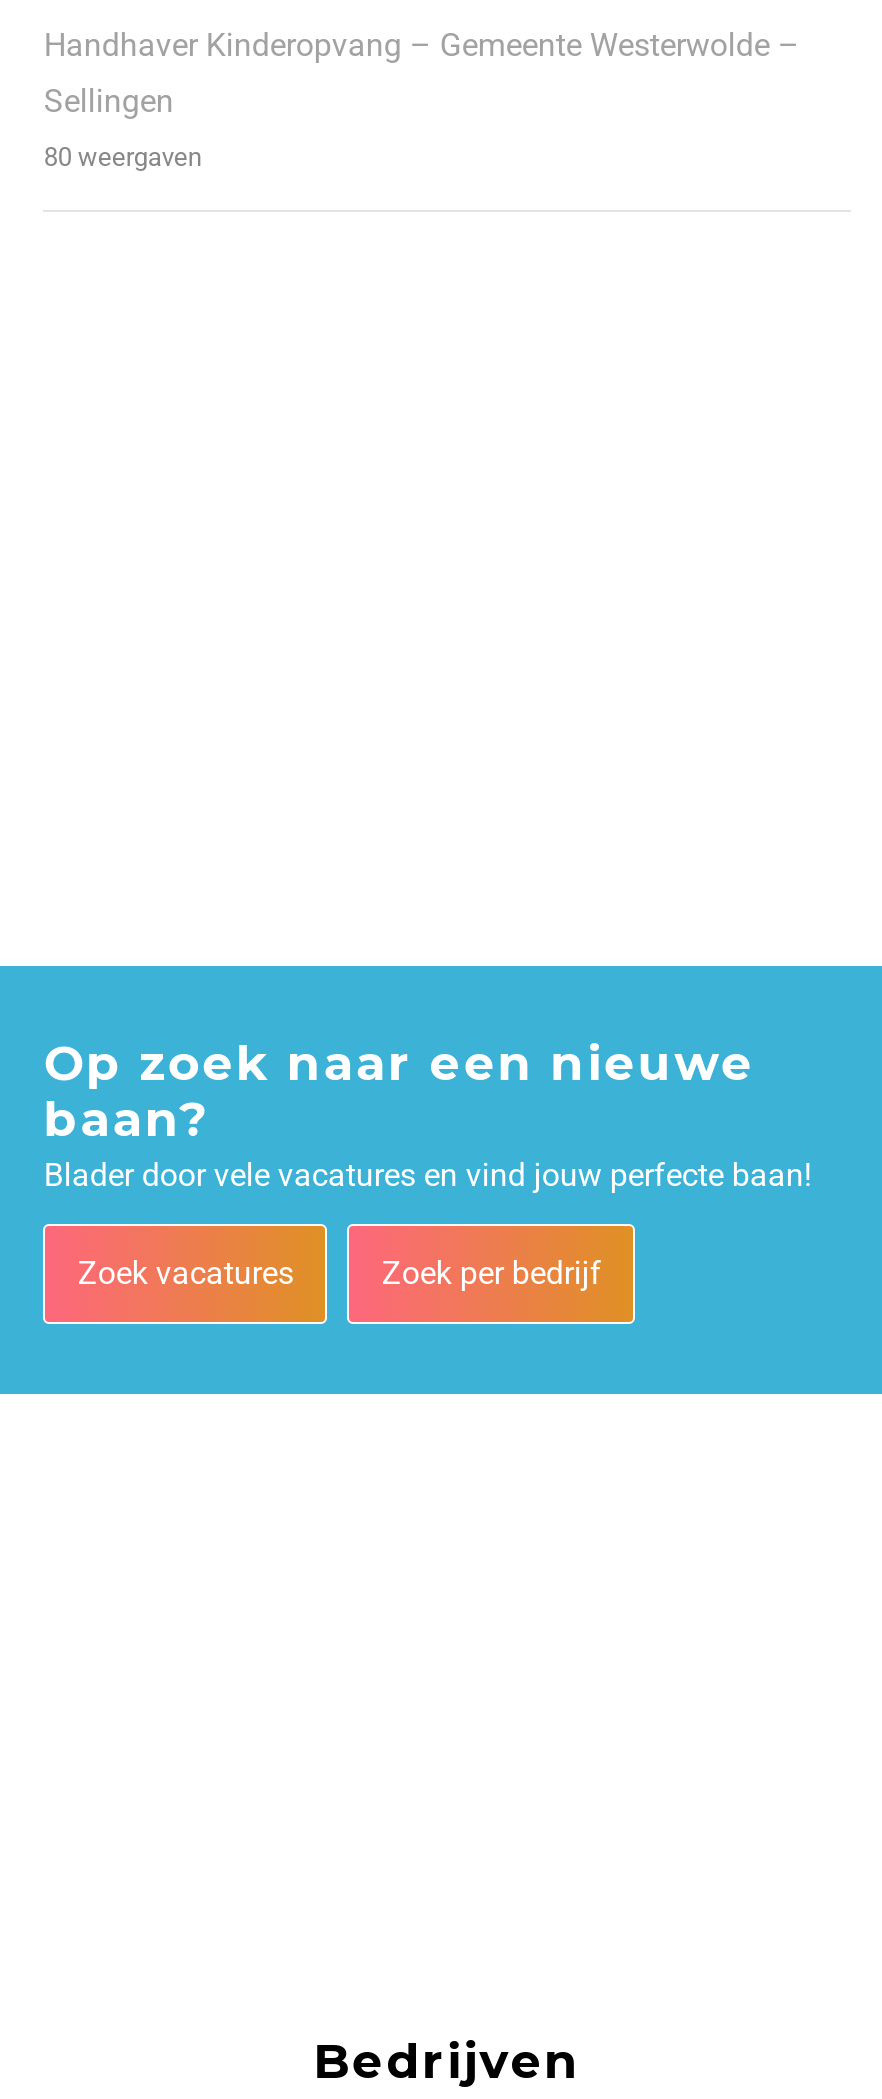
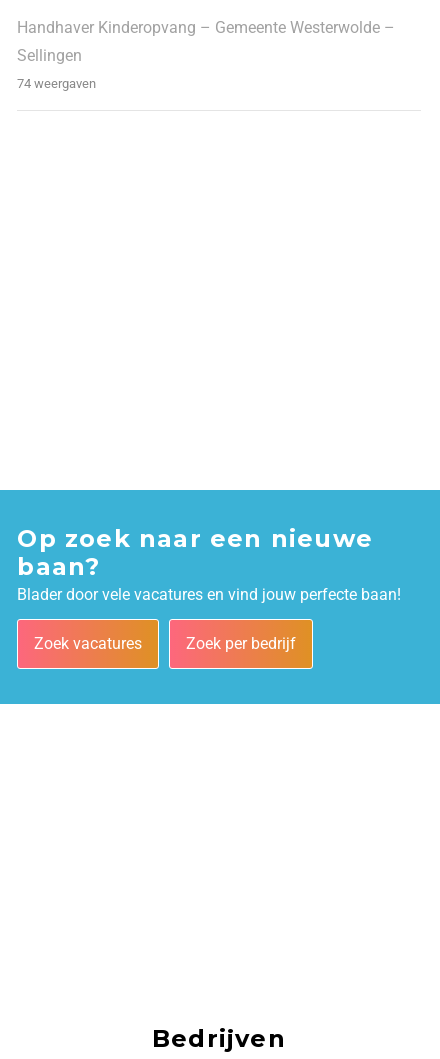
- 80 weergaven
+ 74 weergaven
